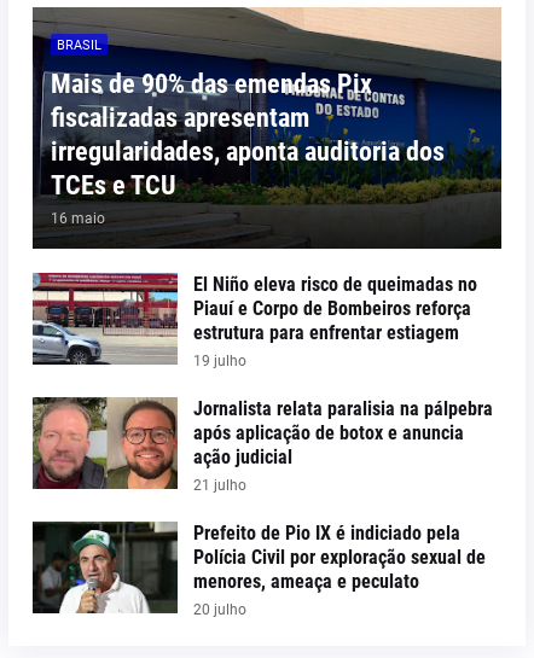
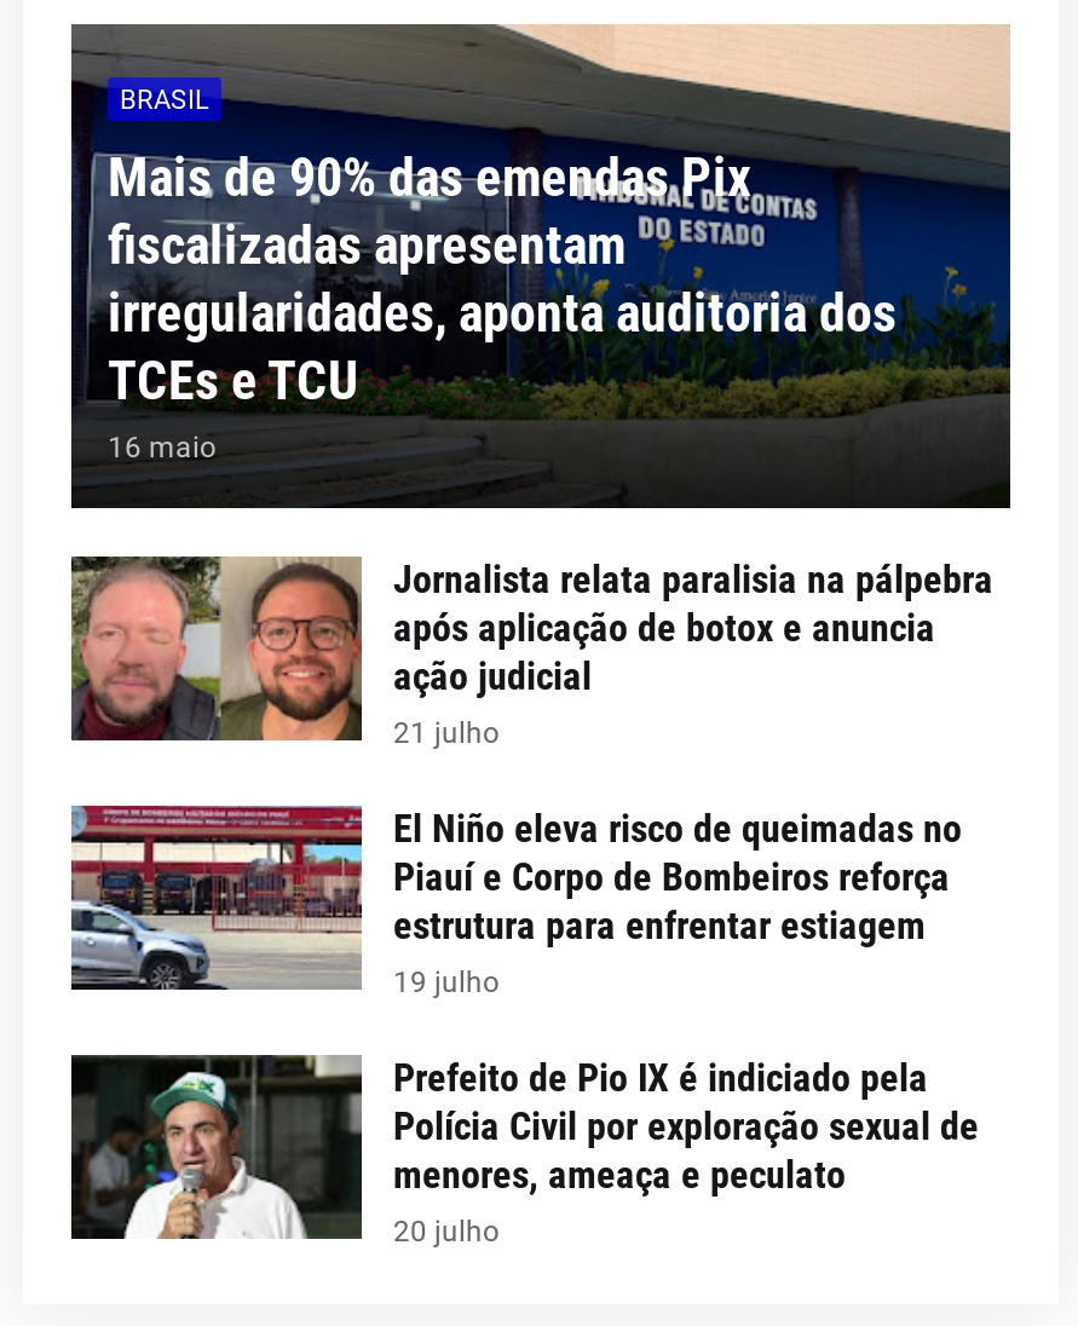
moved down: [image] | El Niño eleva risco de queimadas no | Piauí e Corpo de Bombeiros reforça | estrutura para enfrentar estiagem | 19 julho

moved up: [image] | Jornalista relata paralisia na pálpebra | após aplicação de botox e anuncia | ação judicial | 21 julho
